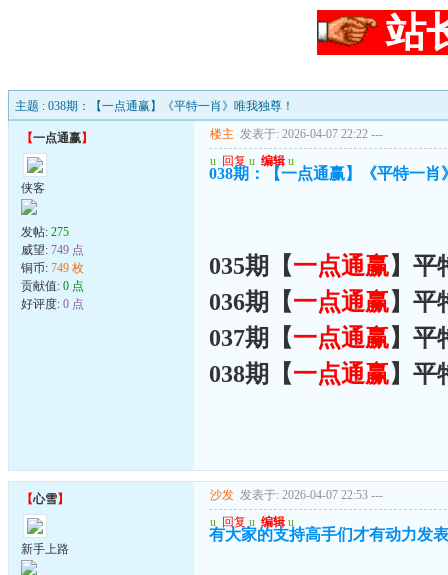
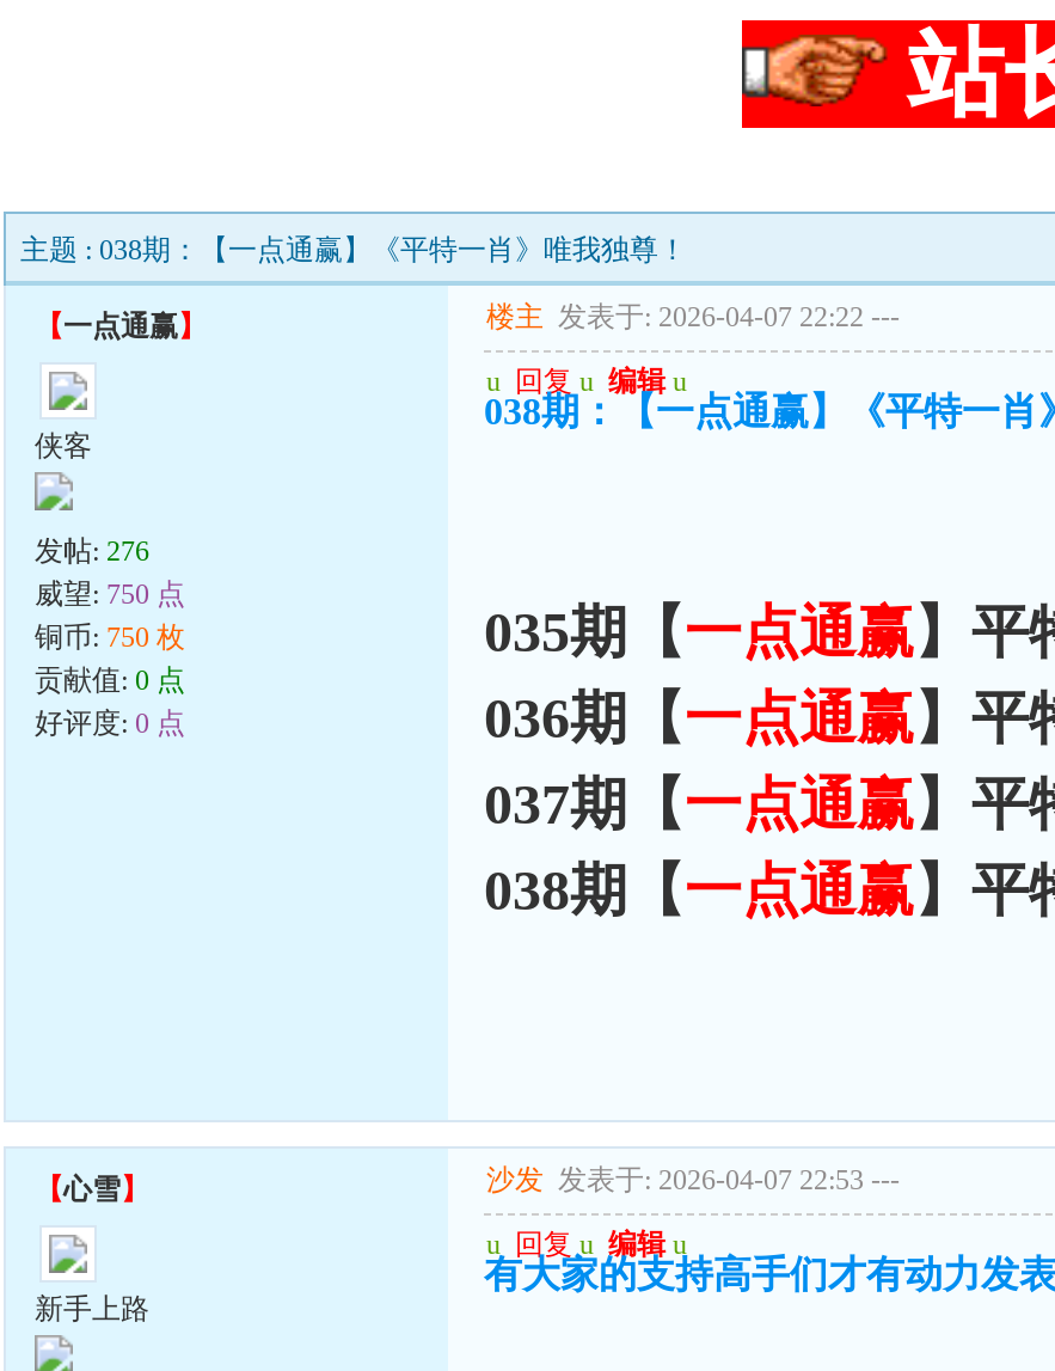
- 发帖: 275
+ 发帖: 276

- 威望: 749 点
+ 威望: 750 点

- 铜币: 749 枚
+ 铜币: 750 枚
